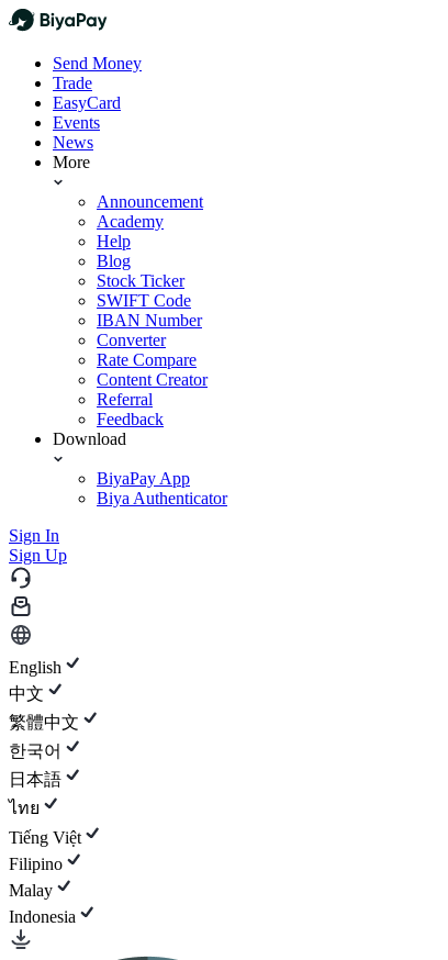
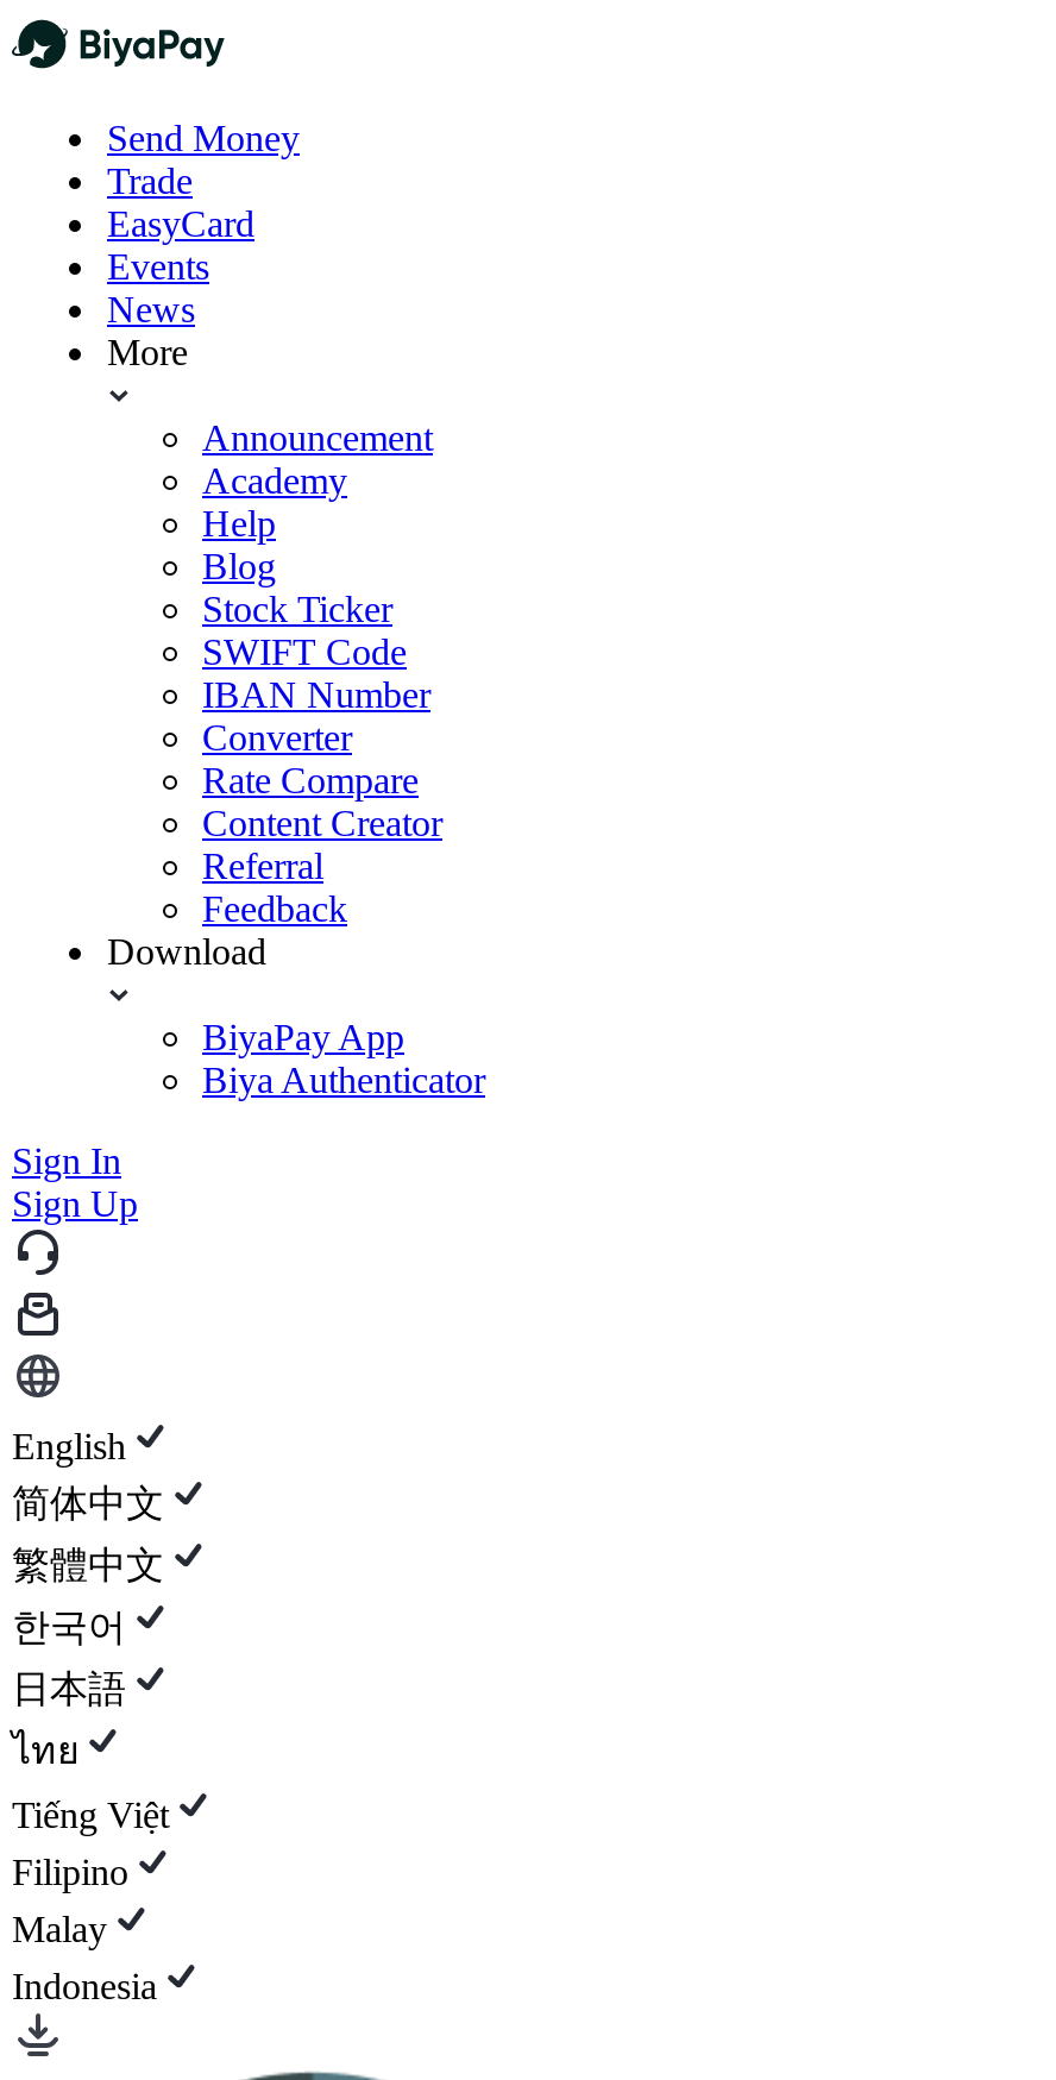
- 中文
+ 简体中文
